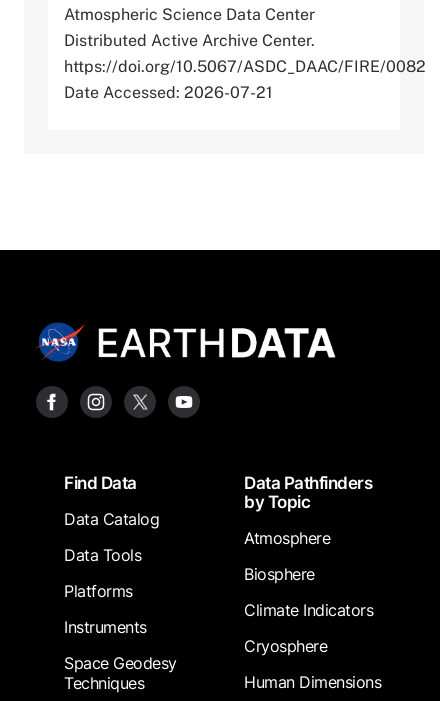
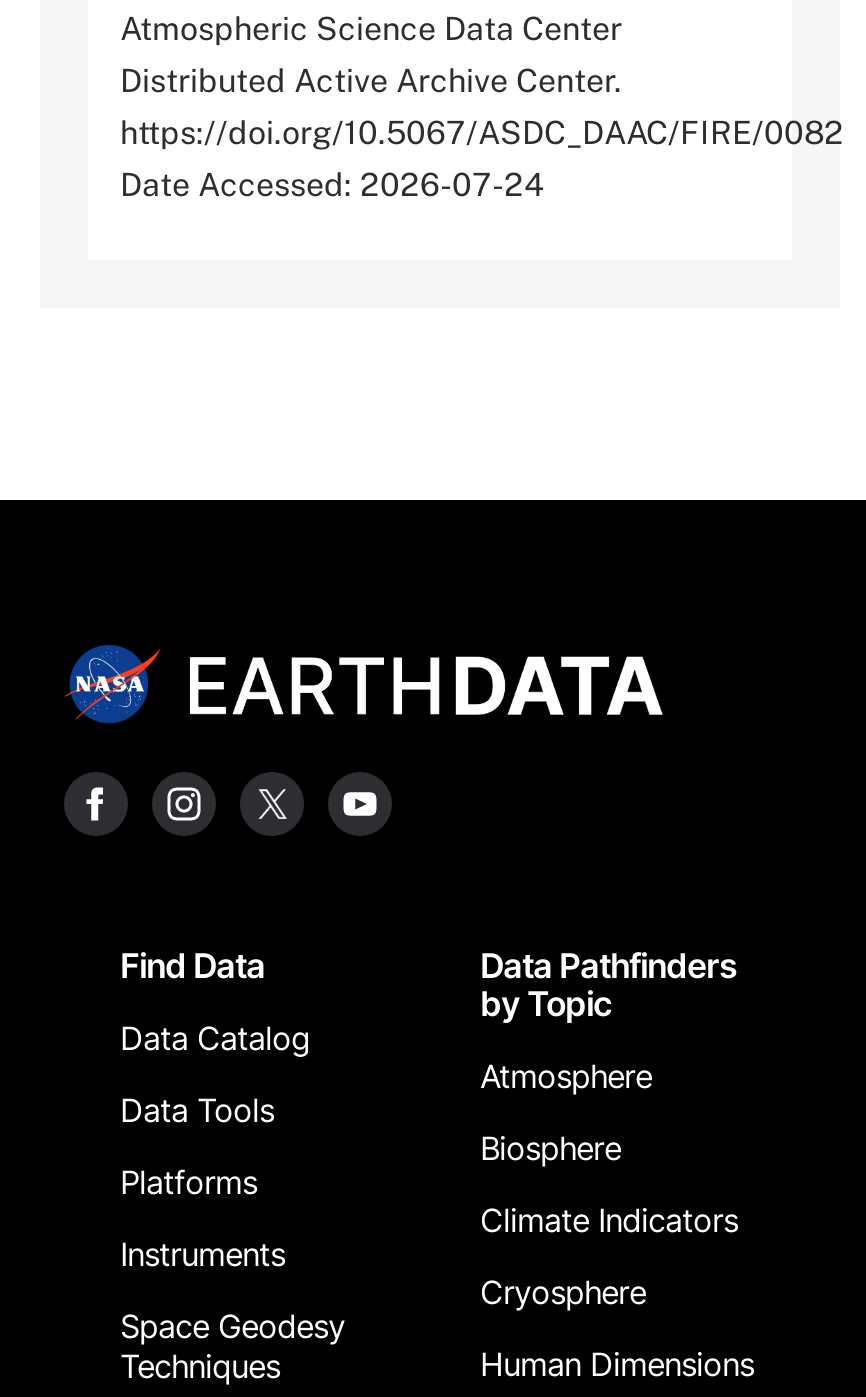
- Date Accessed: 2026-07-21
+ Date Accessed: 2026-07-24
